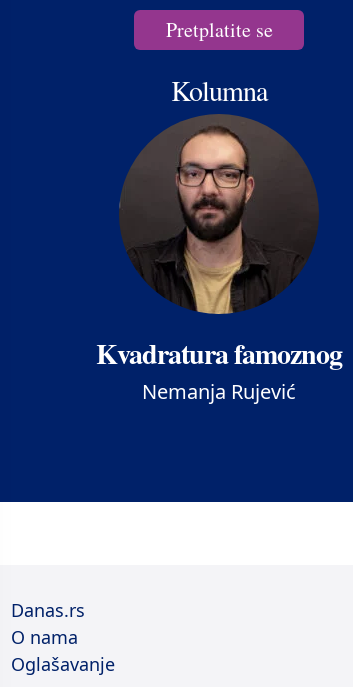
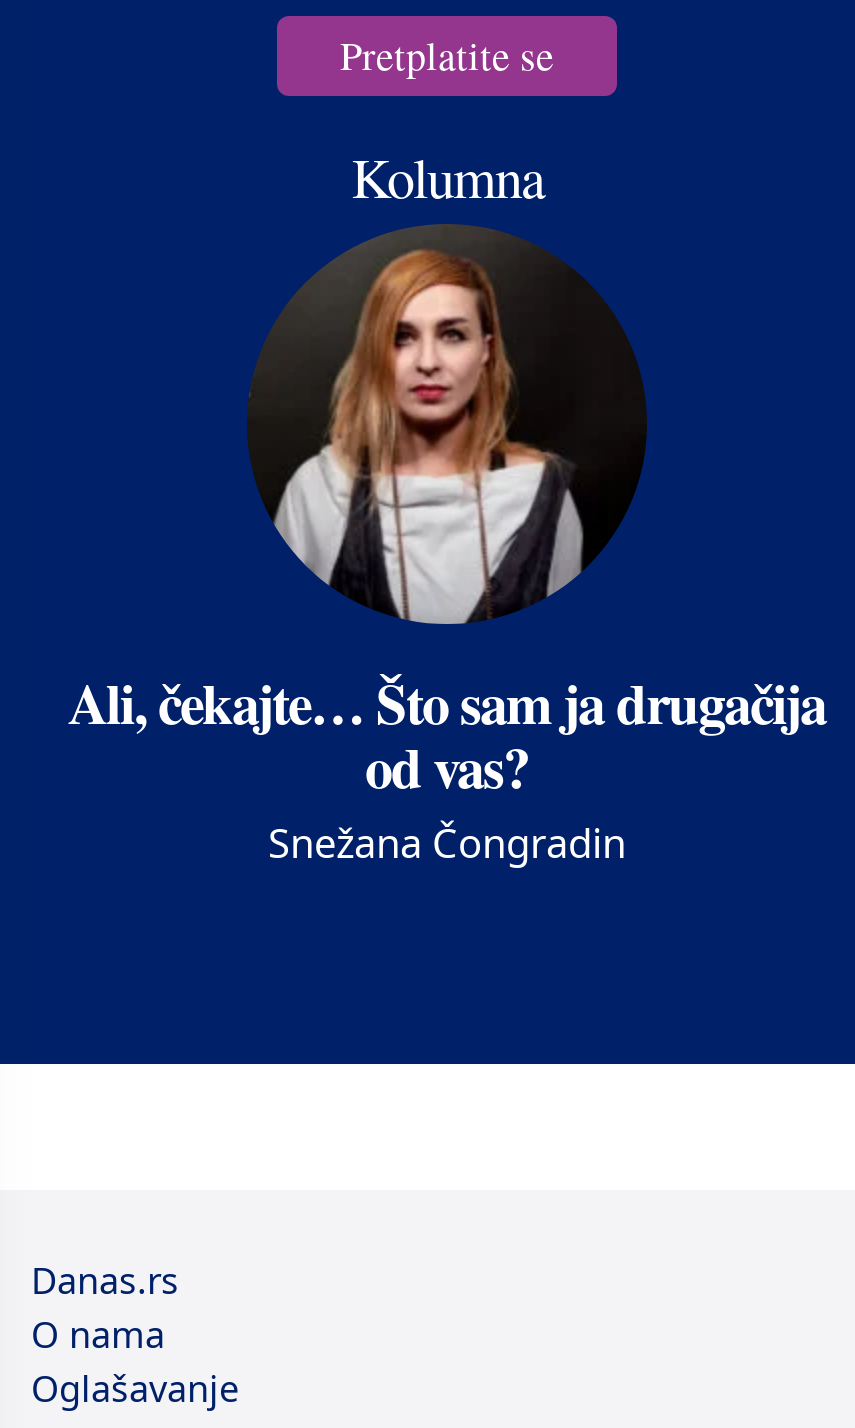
- [image]
- Kvadratura famoznog
- Nemanja Rujević
+ [image]
+ Ali, čekajte… Što sam ja drugačija
+ od vas?
+ Snežana Čongradin
